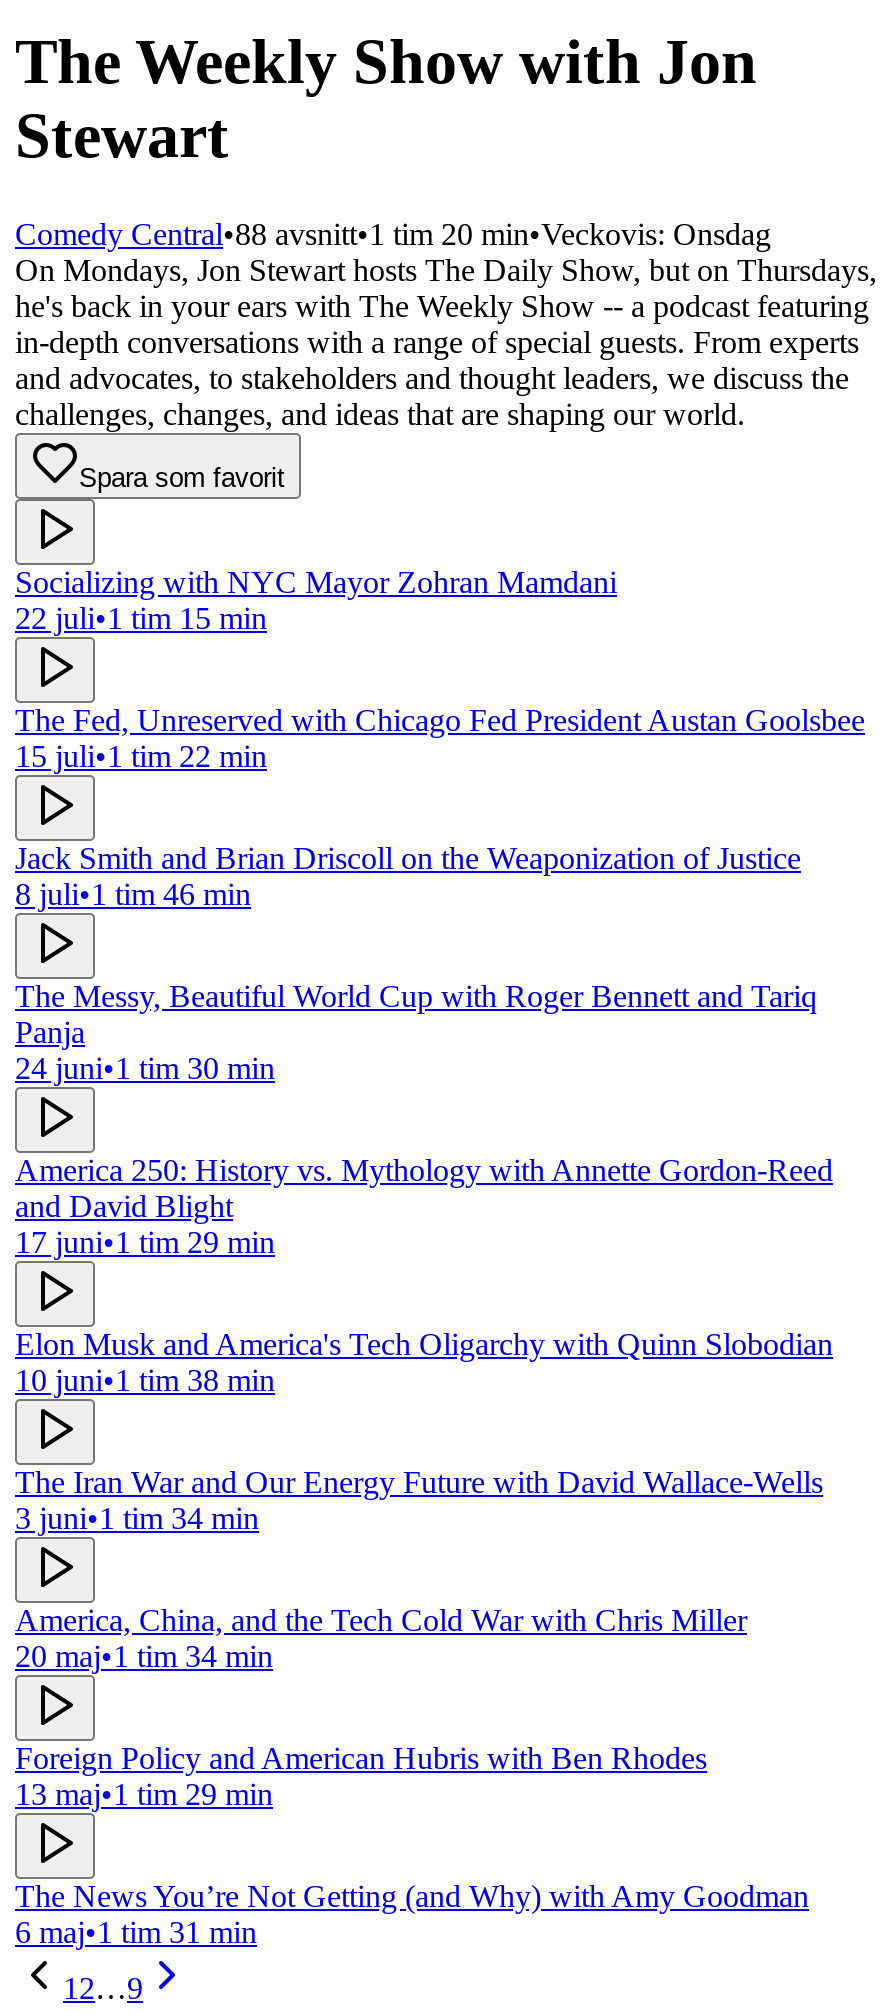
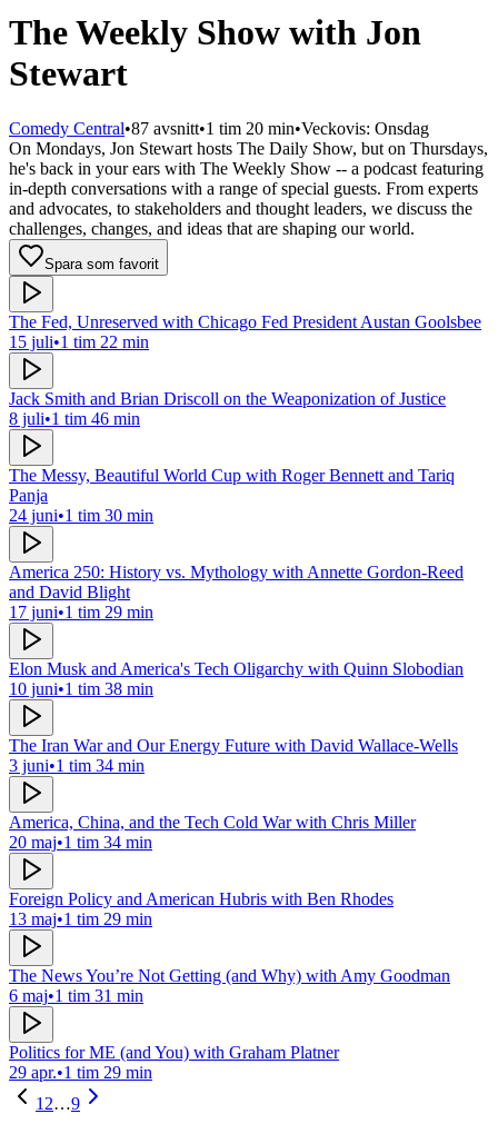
- Comedy Central•88 avsnitt•1 tim 20 min•Veckovis: Onsdag
+ Comedy Central•87 avsnitt•1 tim 20 min•Veckovis: Onsdag

- Socializing with NYC Mayor Zohran Mamdani
- 22 juli•1 tim 15 min

moved up: The Fed, Unreserved with Chicago Fed President Austan Goolsbee | 15 juli•1 tim 22 min | Jack Smith and Brian Driscoll on the Weaponization of Justice | ... | The News You’re Not Getting (and Why) with Amy Goodman | 6 maj•1 tim 31 min

+ Politics for ME (and You) with Graham Platner
+ 29 apr.• 1 tim 29 min
